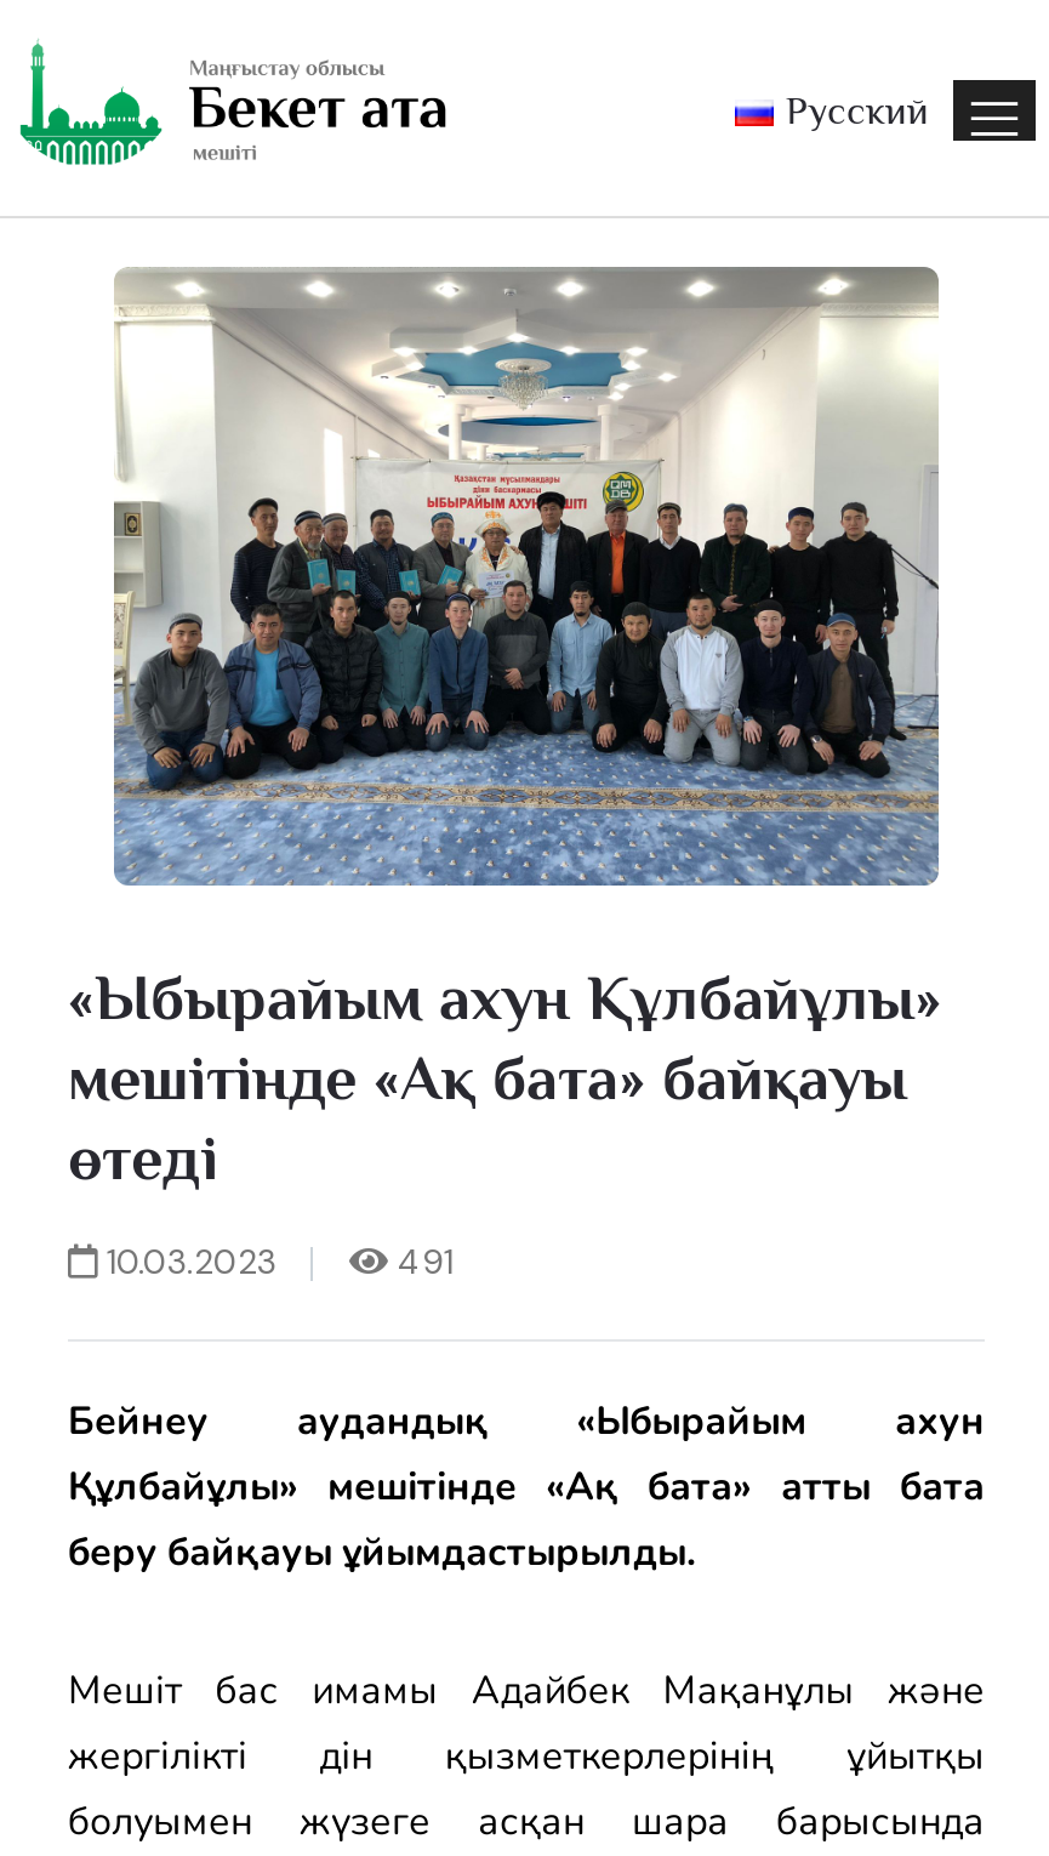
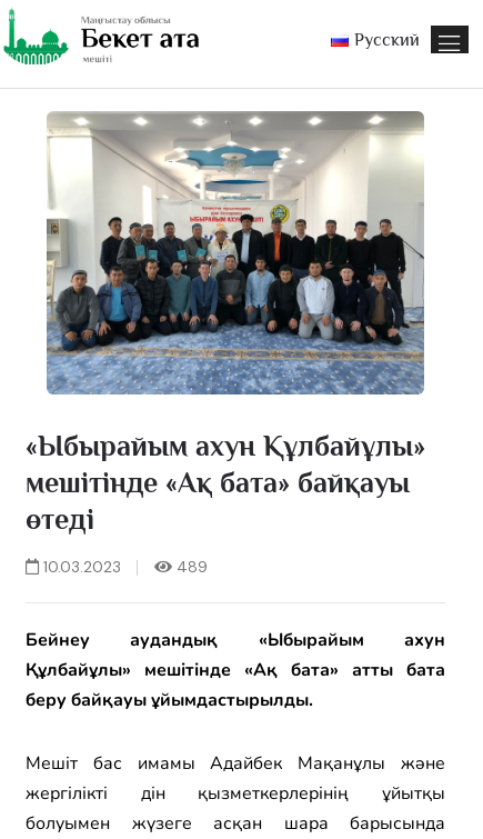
- 491
+ 489
